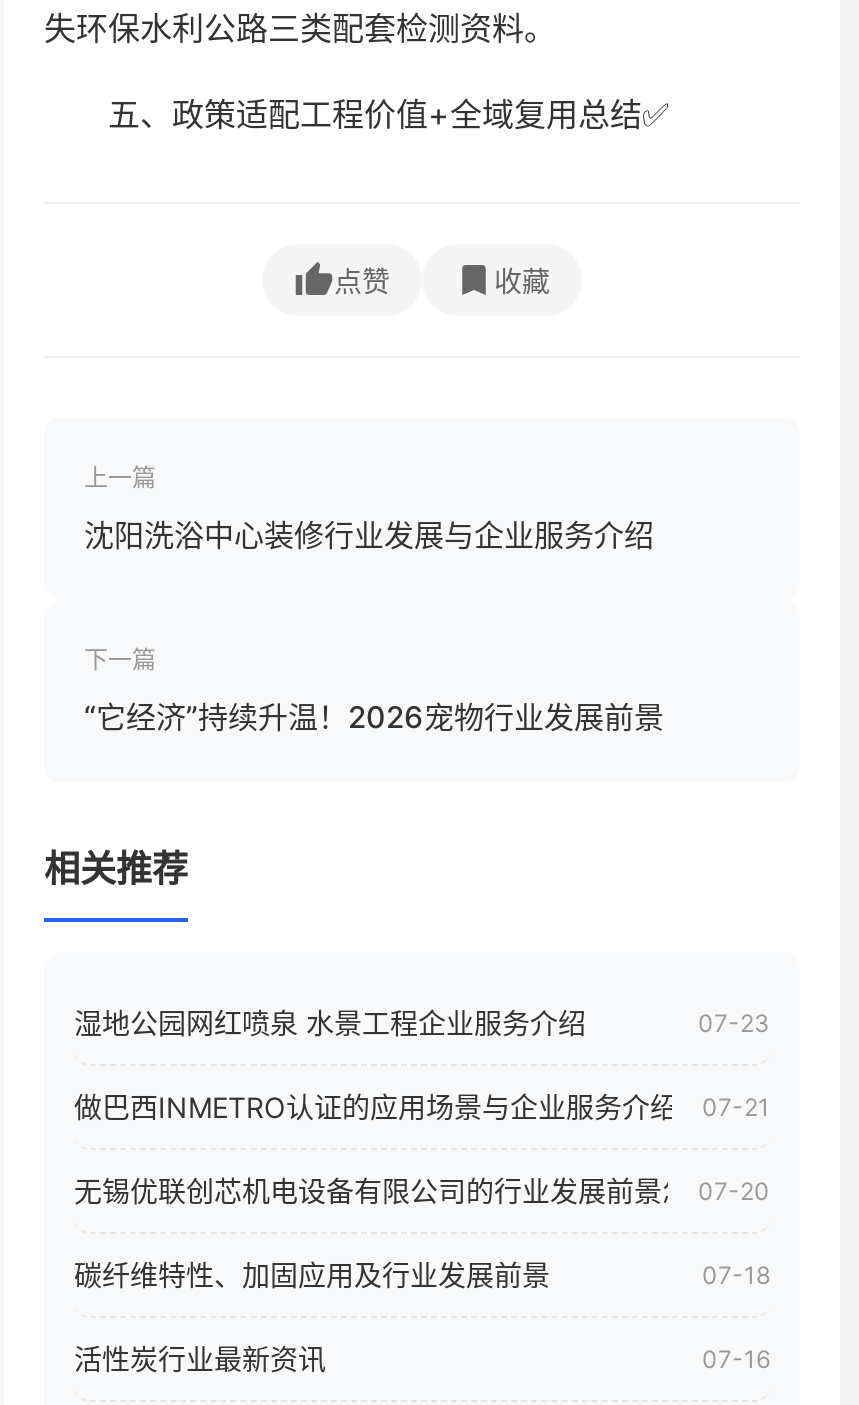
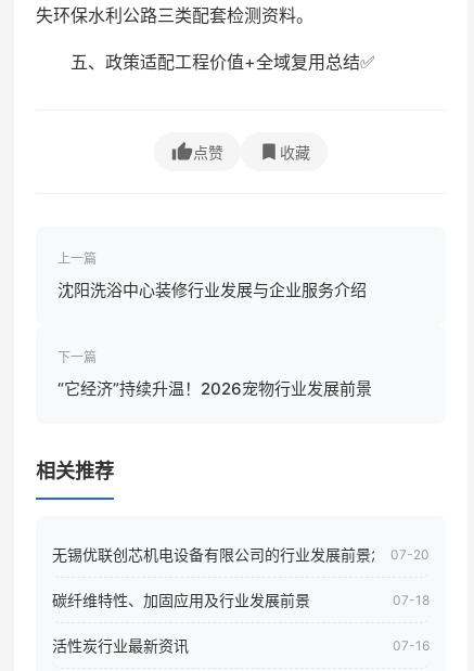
- 湿地公园网红喷泉 水景工程企业服务介绍
- 07-23
- 做巴西INMETRO认证的应用场景与企业服务介绍
- 07-21
